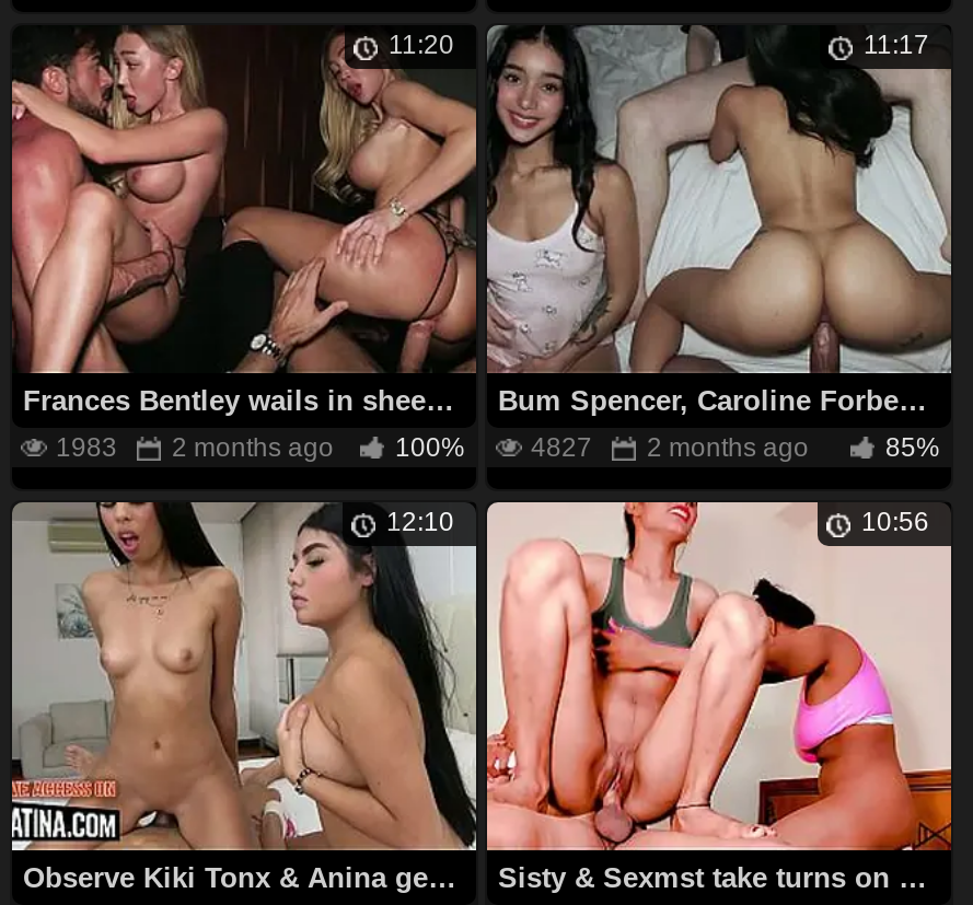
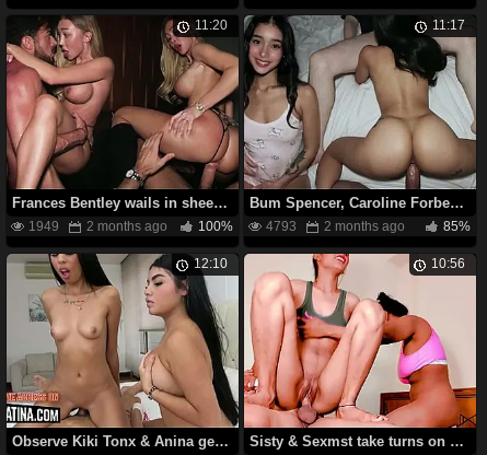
- 1983 2 months ago 100%
+ 1949 2 months ago 100%

- 4827 2 months ago
+ 4793 2 months ago
